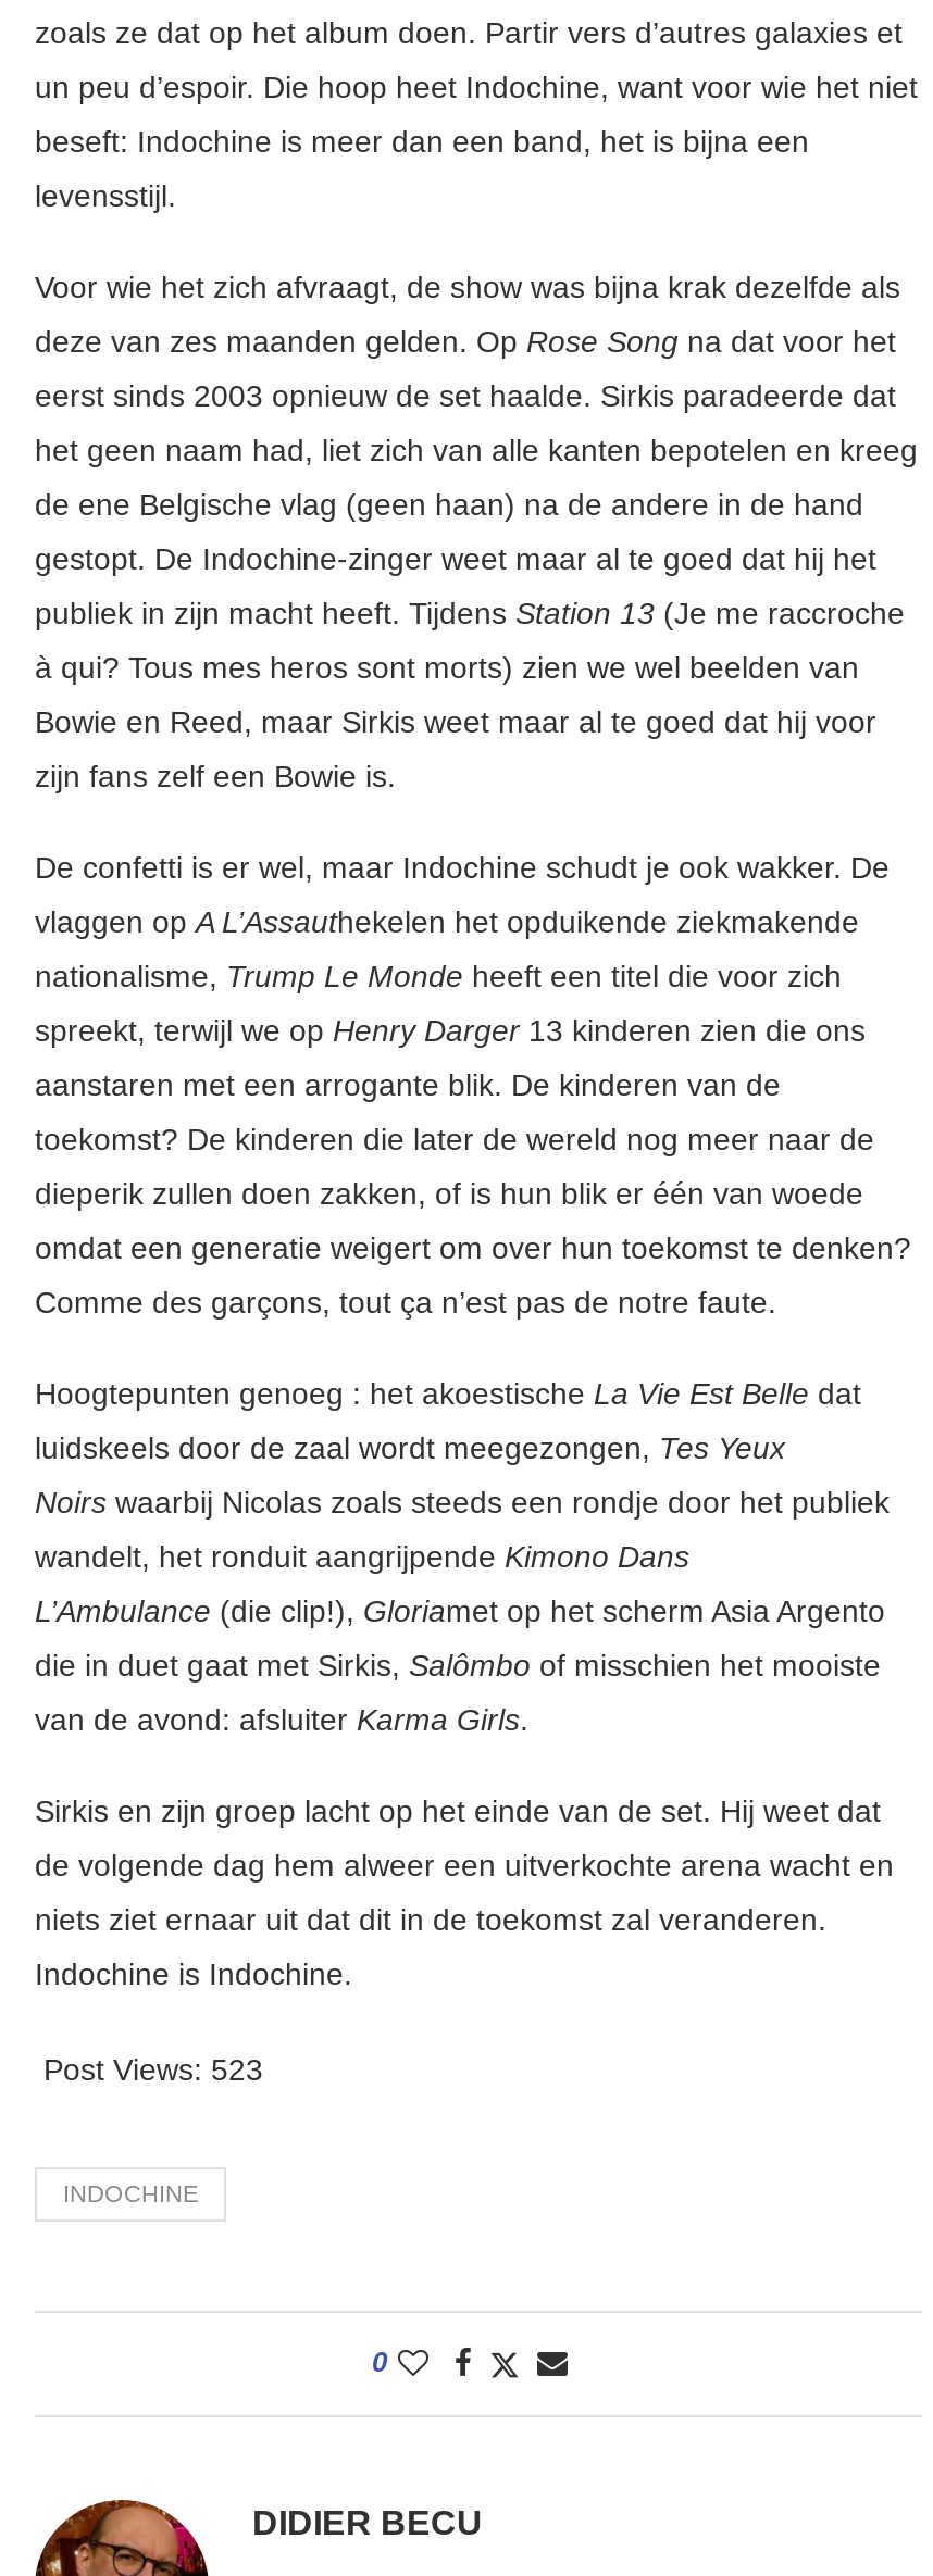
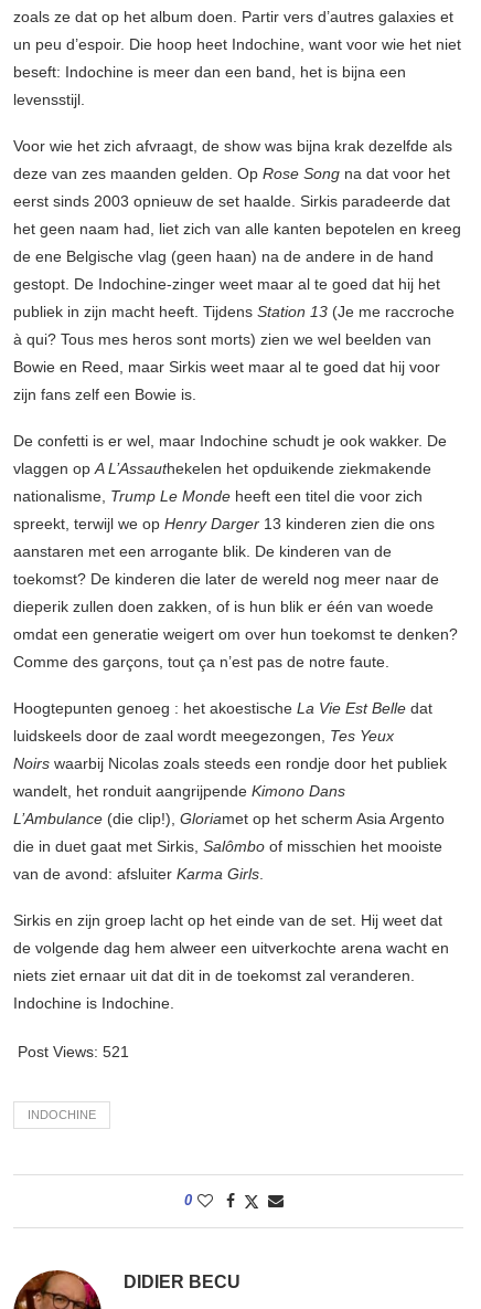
- Post Views: 523
+ Post Views: 521
